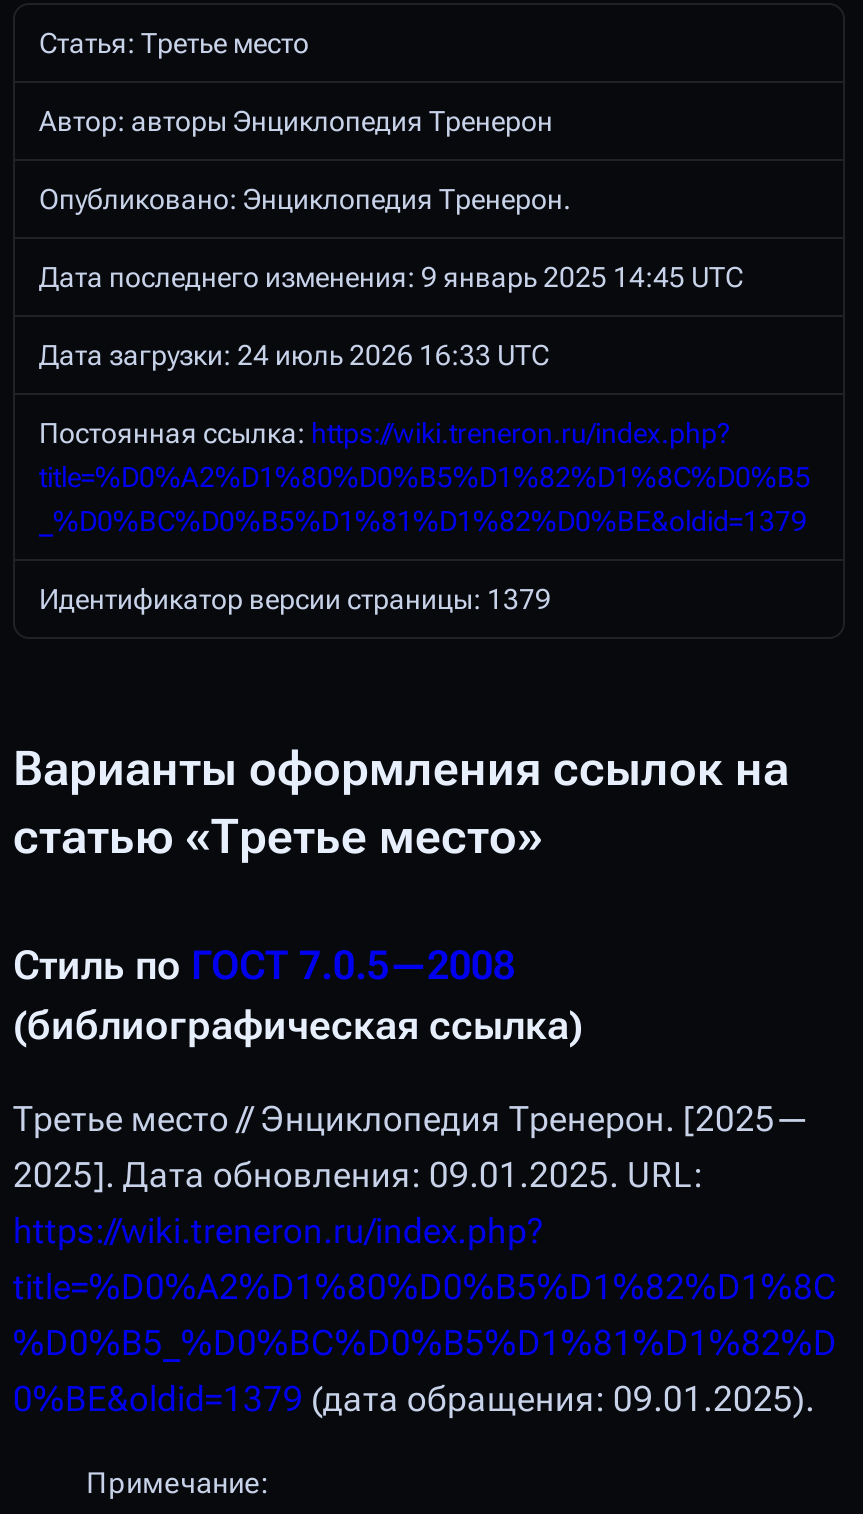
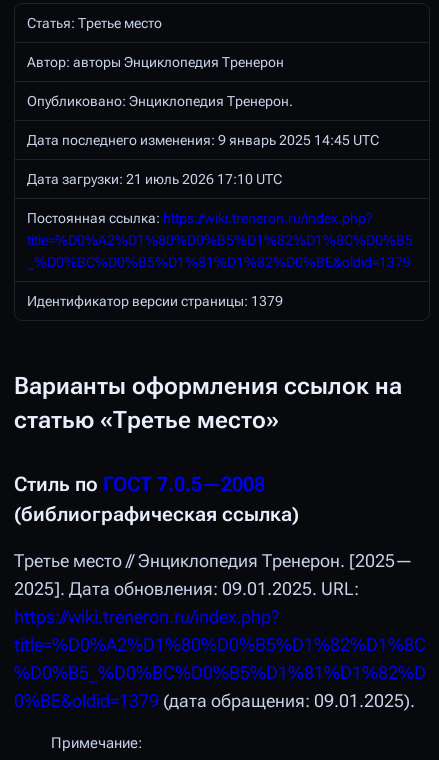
- Дата загрузки: 24 июль 2026 16:33 UTC
+ Дата загрузки: 21 июль 2026 17:10 UTC
